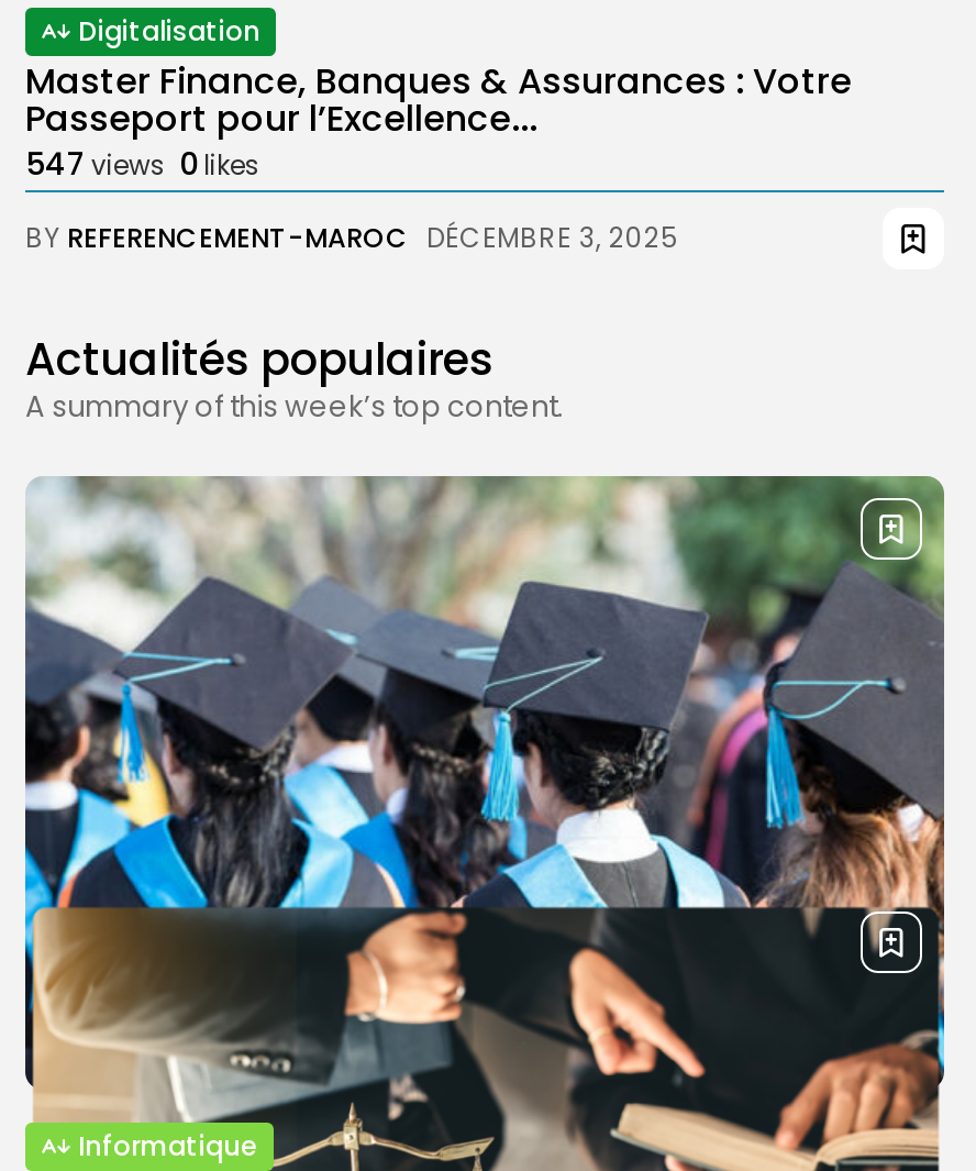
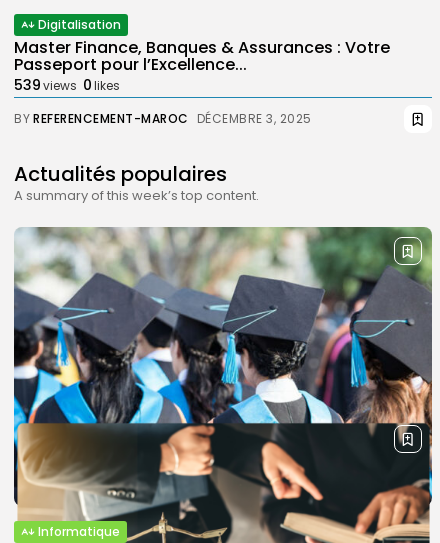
- 547 views 0 likes
+ 539 views 0 likes
